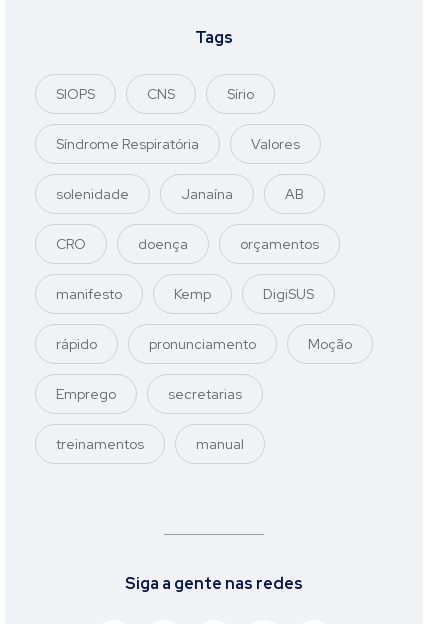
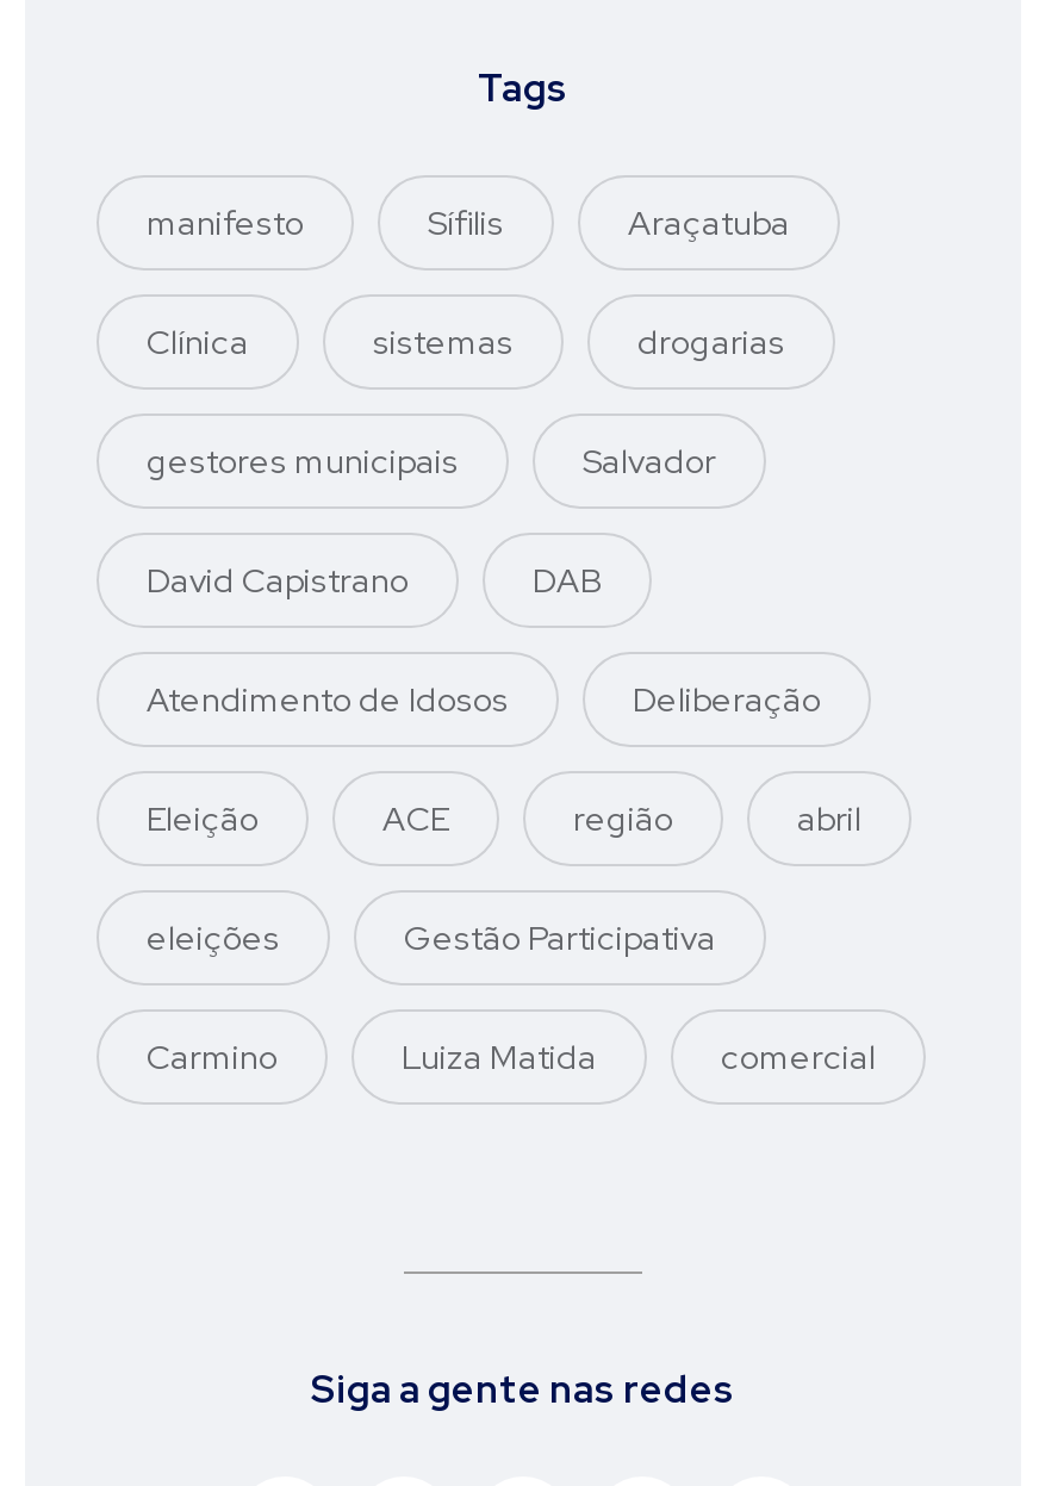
- SIOPS
- CNS
- Sírio
- Síndrome Respiratória
- Valores
- solenidade
- Janaína
- AB
- CRO
- doença
- orçamentos

- Kemp
- DigiSUS
- rápido
- pronunciamento
- Moção
- Emprego
- secretarias
- treinamentos
- manual
+ Sífilis
+ Araçatuba
+ Clínica
+ sistemas
+ drogarias
+ gestores municipais
+ Salvador
+ David Capistrano
+ DAB
+ Atendimento de Idosos
+ Deliberação
+ Eleição
+ ACE
+ região
+ abril
+ eleições
+ Gestão Participativa
+ Carmino
+ Luiza Matida
+ comercial

moved up: manifesto
